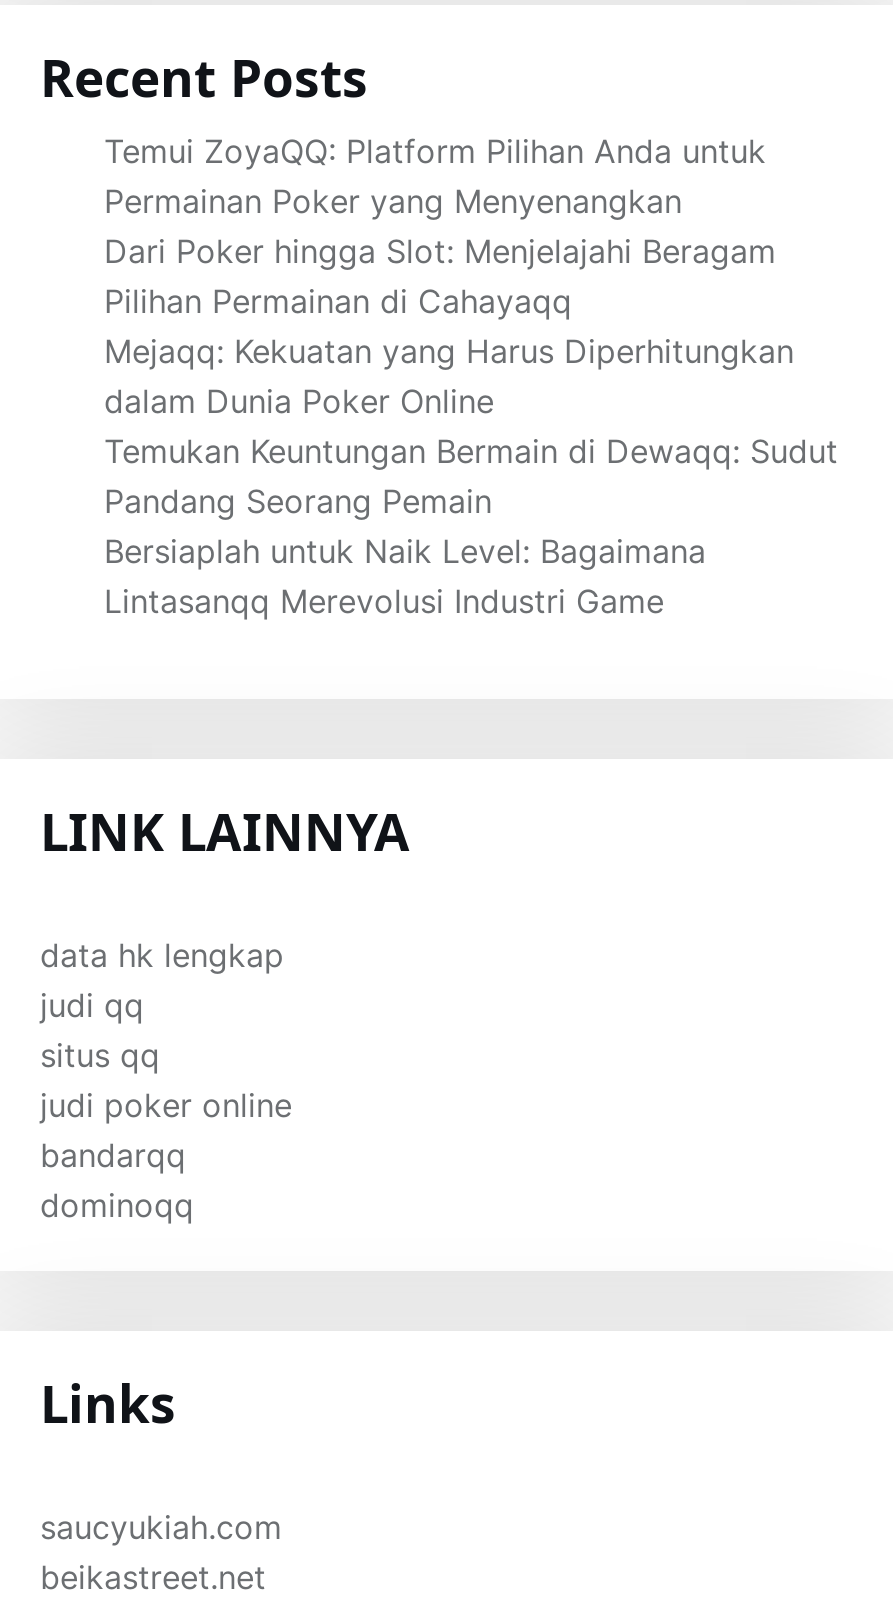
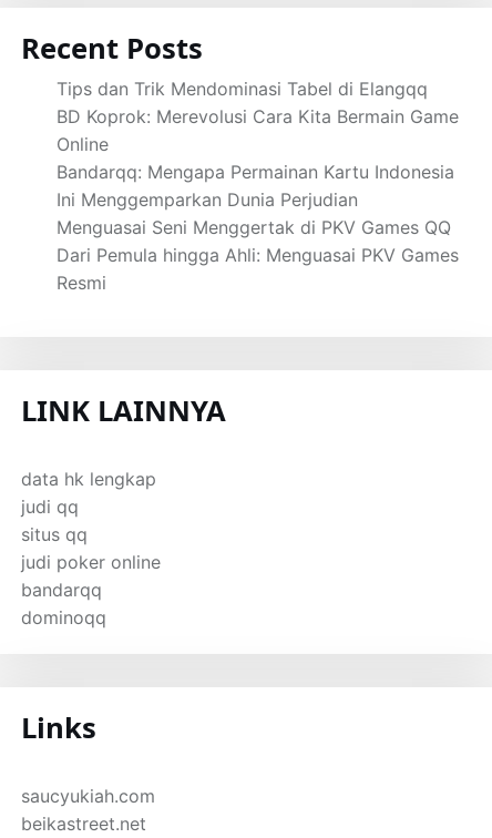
- Temui ZoyaQQ: Platform Pilihan Anda untuk
- Permainan Poker yang Menyenangkan
- Dari Poker hingga Slot: Menjelajahi Beragam
- Pilihan Permainan di Cahayaqq
- Mejaqq: Kekuatan yang Harus Diperhitungkan
- dalam Dunia Poker Online
- Temukan Keuntungan Bermain di Dewaqq: Sudut
- Pandang Seorang Pemain
- Bersiaplah untuk Naik Level: Bagaimana
- Lintasanqq Merevolusi Industri Game
+ Tips dan Trik Mendominasi Tabel di Elangqq
+ BD Koprok: Merevolusi Cara Kita Bermain Game
+ Online
+ Bandarqq: Mengapa Permainan Kartu Indonesia
+ Ini Menggemparkan Dunia Perjudian
+ Menguasai Seni Menggertak di PKV Games QQ
+ Dari Pemula hingga Ahli: Menguasai PKV Games
+ Resmi
